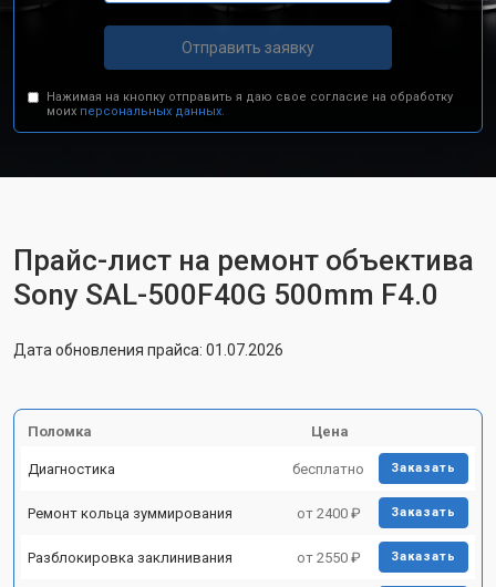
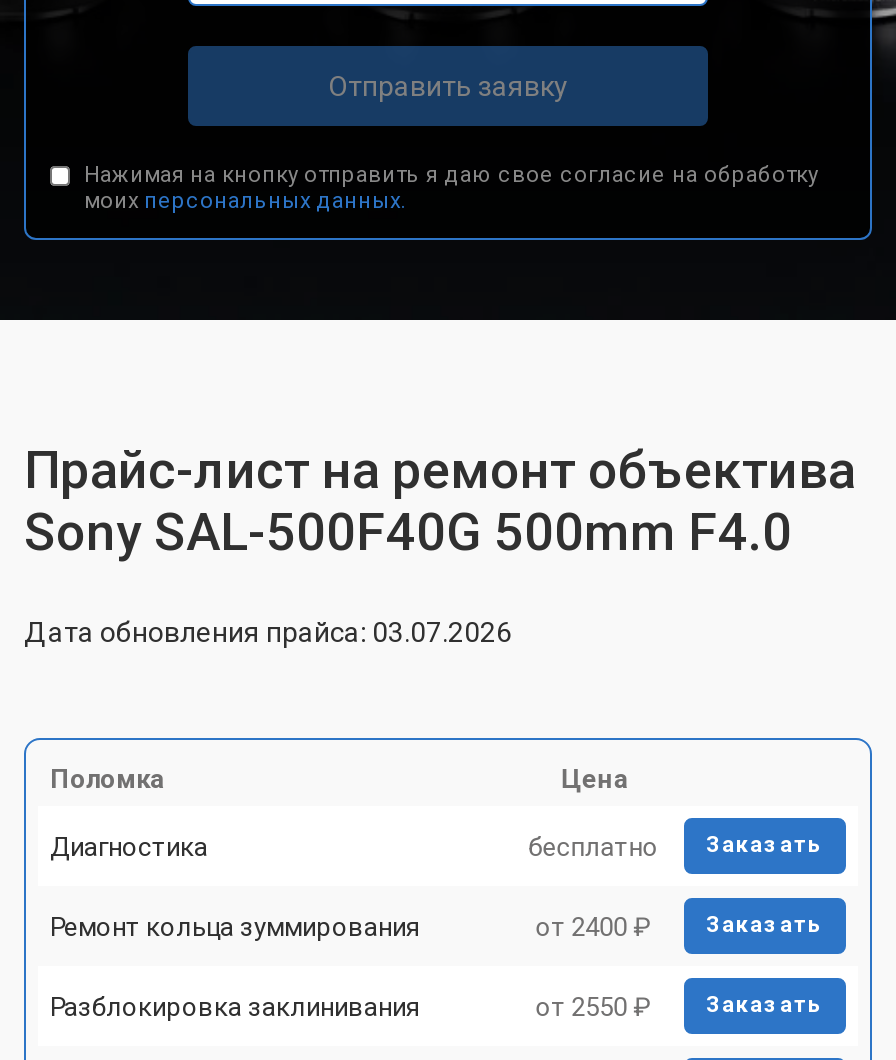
- Дата обновления прайса: 01.07.2026
+ Дата обновления прайса: 03.07.2026
